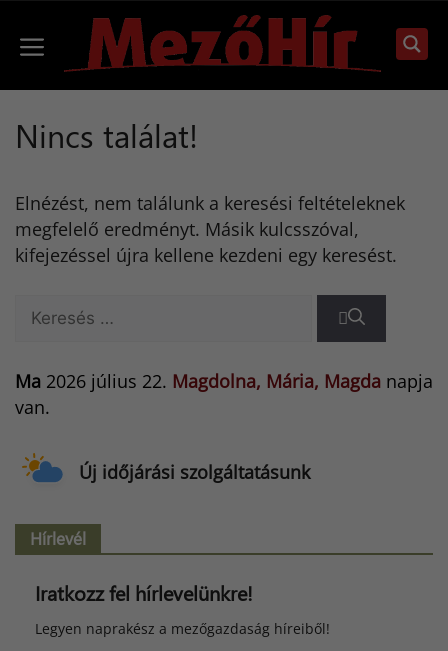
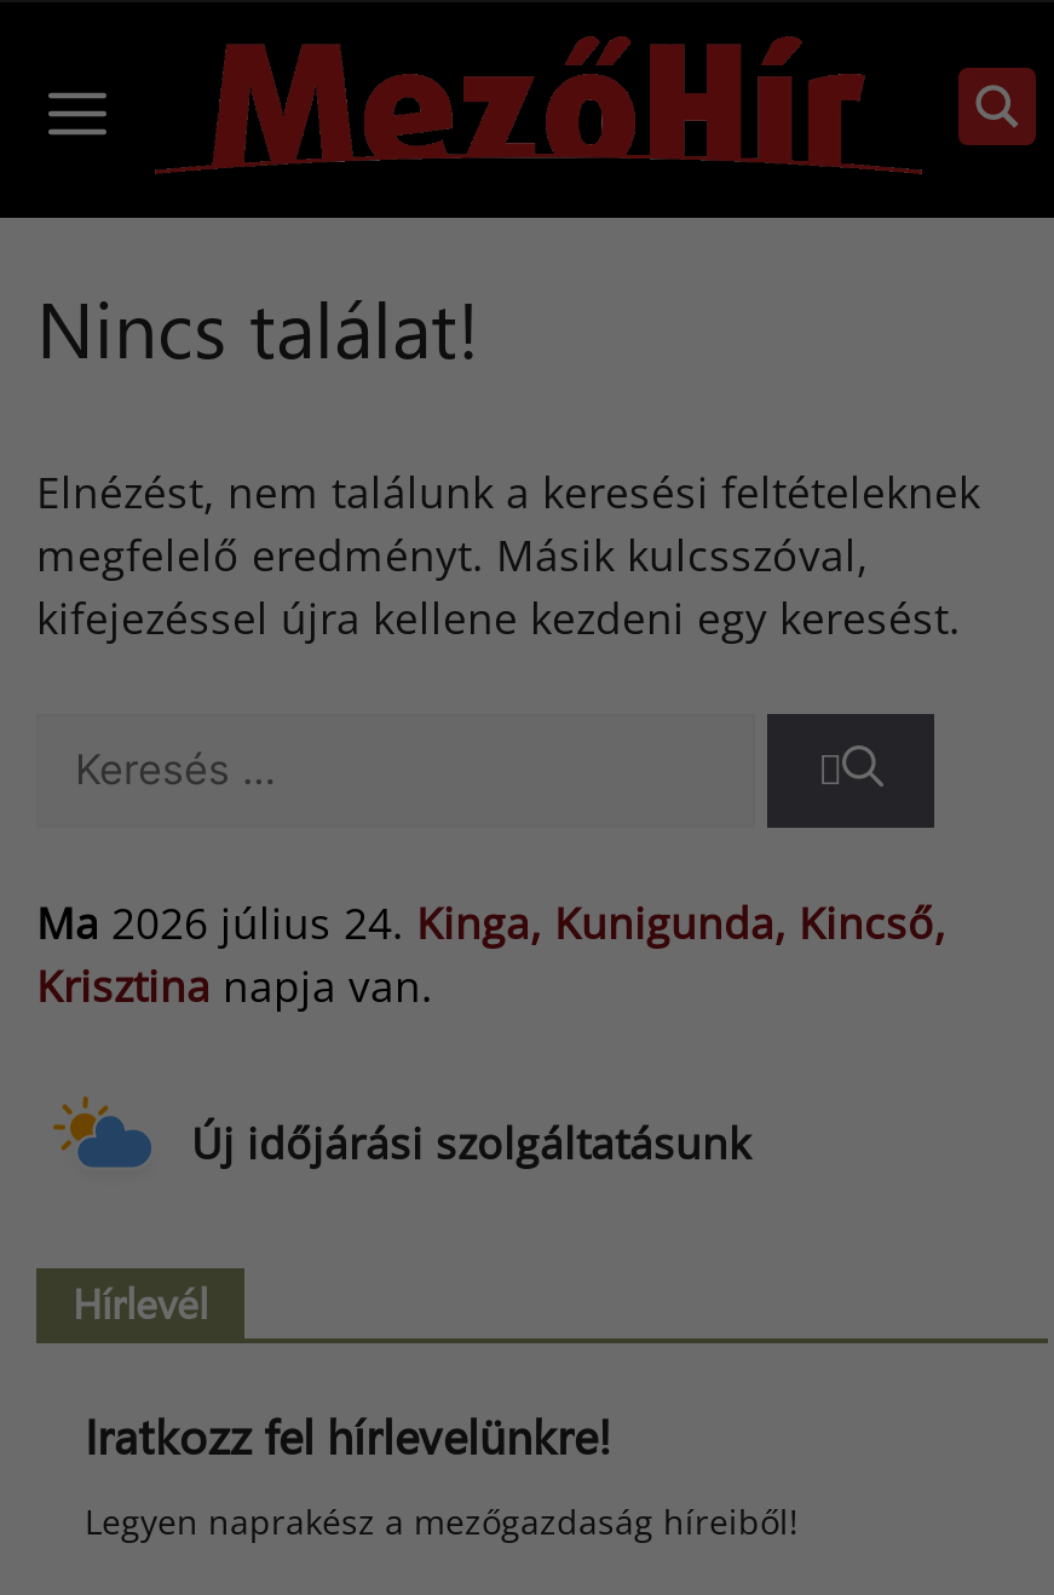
- Ma 2026 július 22. Magdolna, Mária, Magda napja
- van.
+ Ma 2026 július 24. Kinga, Kunigunda, Kincső,
+ Krisztina napja van.
